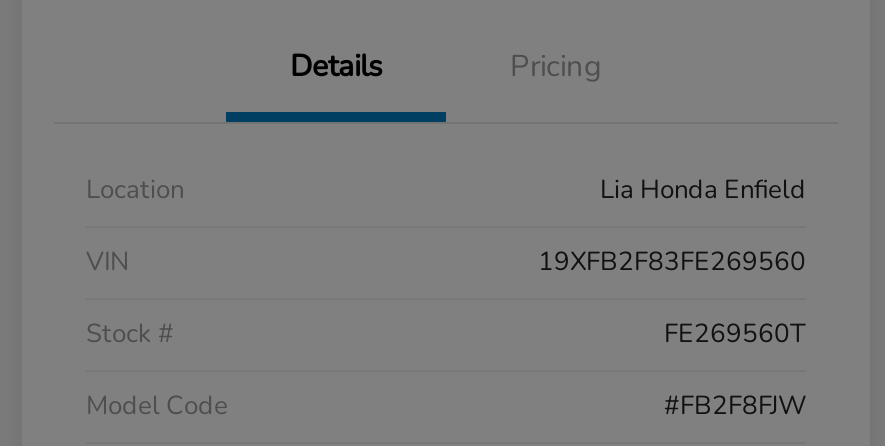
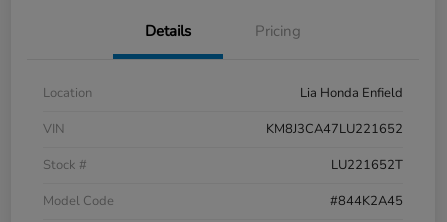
- 19XFB2F83FE269560
+ KM8J3CA47LU221652

- FE269560T
+ LU221652T

- #FB2F8FJW
+ #844K2A45
